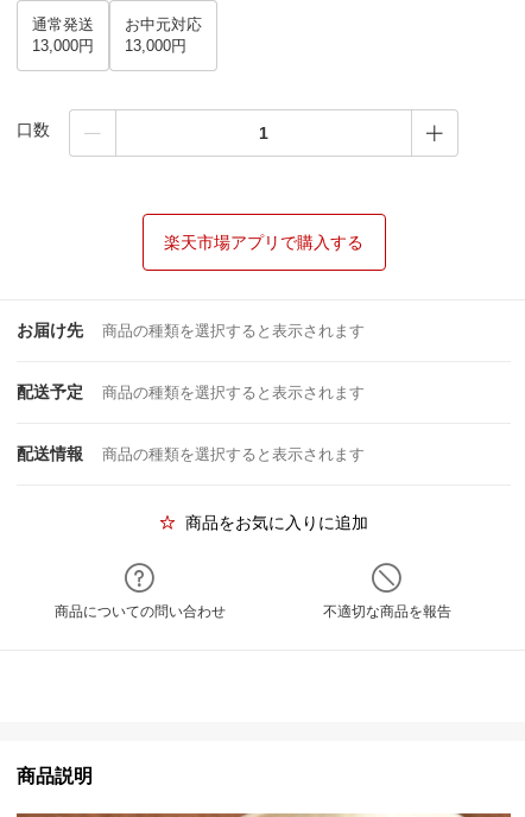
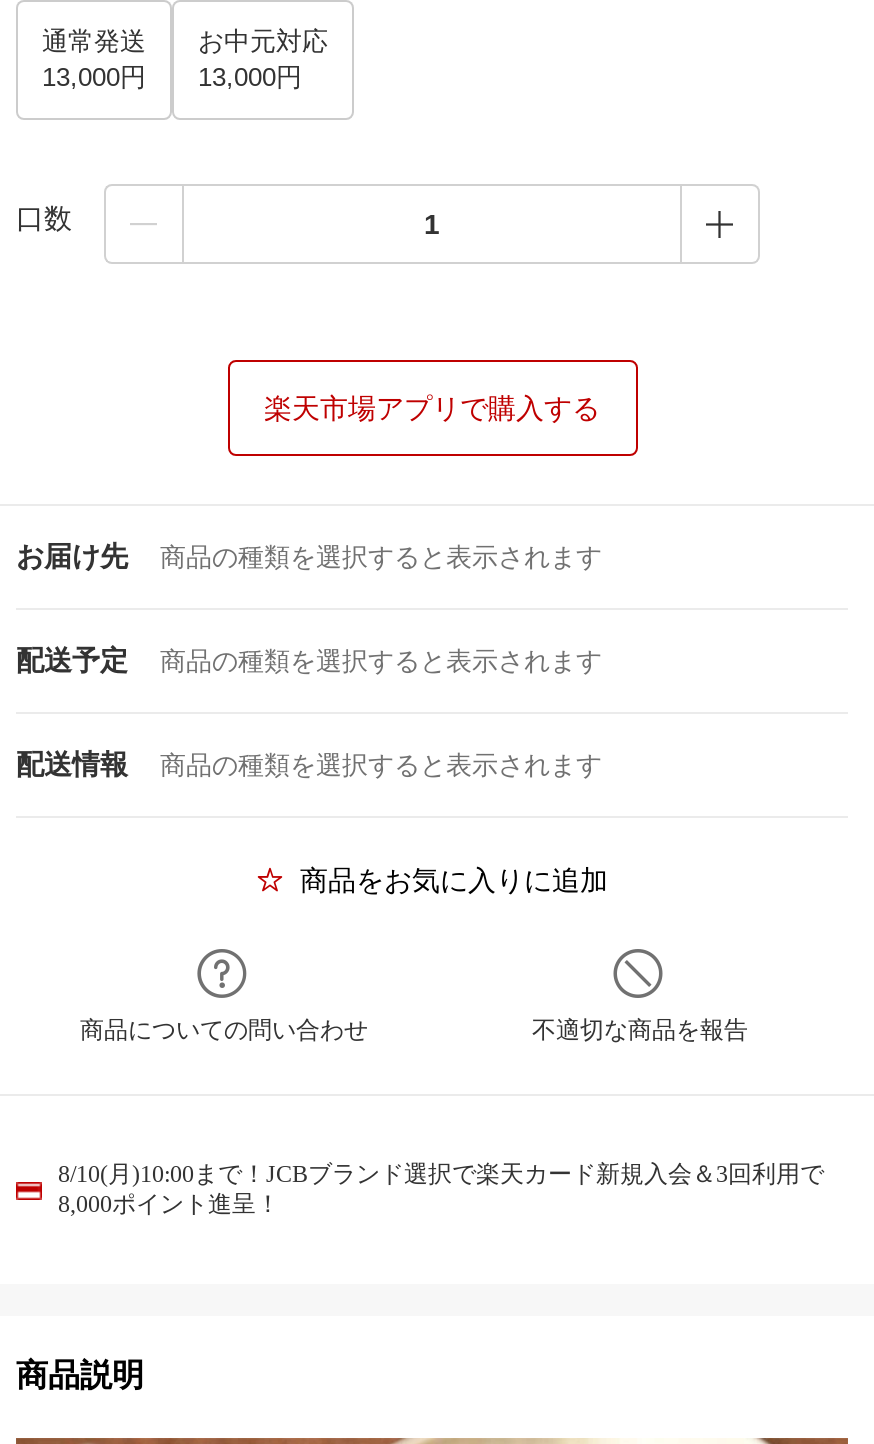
+ 8/10(月)10:00まで！JCBブランド選択で楽天カード新規入会＆3回利用で
+ 8,000ポイント進呈！
